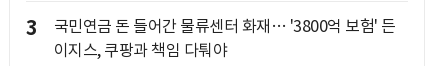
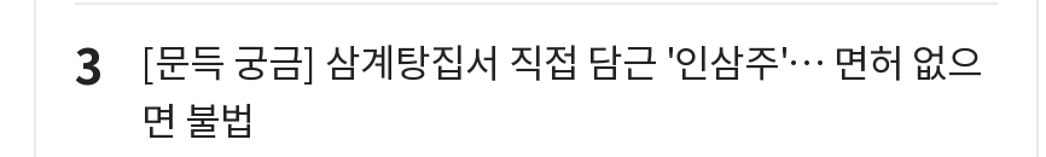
- 국민연금 돈 들어간 물류센터 화재… '3800억 보험' 든
- 이지스, 쿠팡과 책임 다퉈야
+ [문득 궁금] 삼계탕집서 직접 담근 '인삼주'… 면허 없으
+ 면 불법
